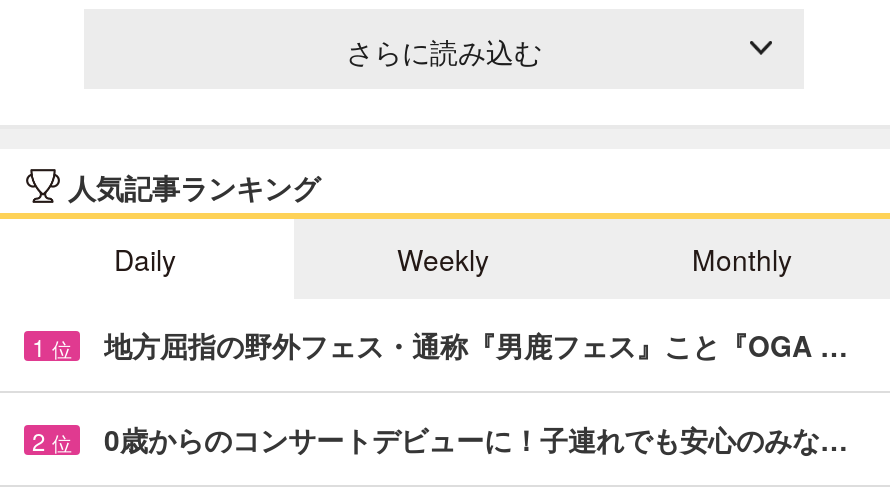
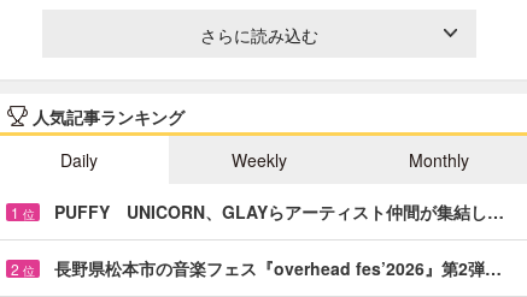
- 地方屈指の野外フェス・通称『男鹿フェス』こと『OGA …
+ PUFFY UNICORN、GLAYらアーティスト仲間が集結し…

- 0歳からのコンサートデビューに！子連れでも安心のみな…
+ 長野県松本市の音楽フェス『overhead fes’2026』第2弾…
